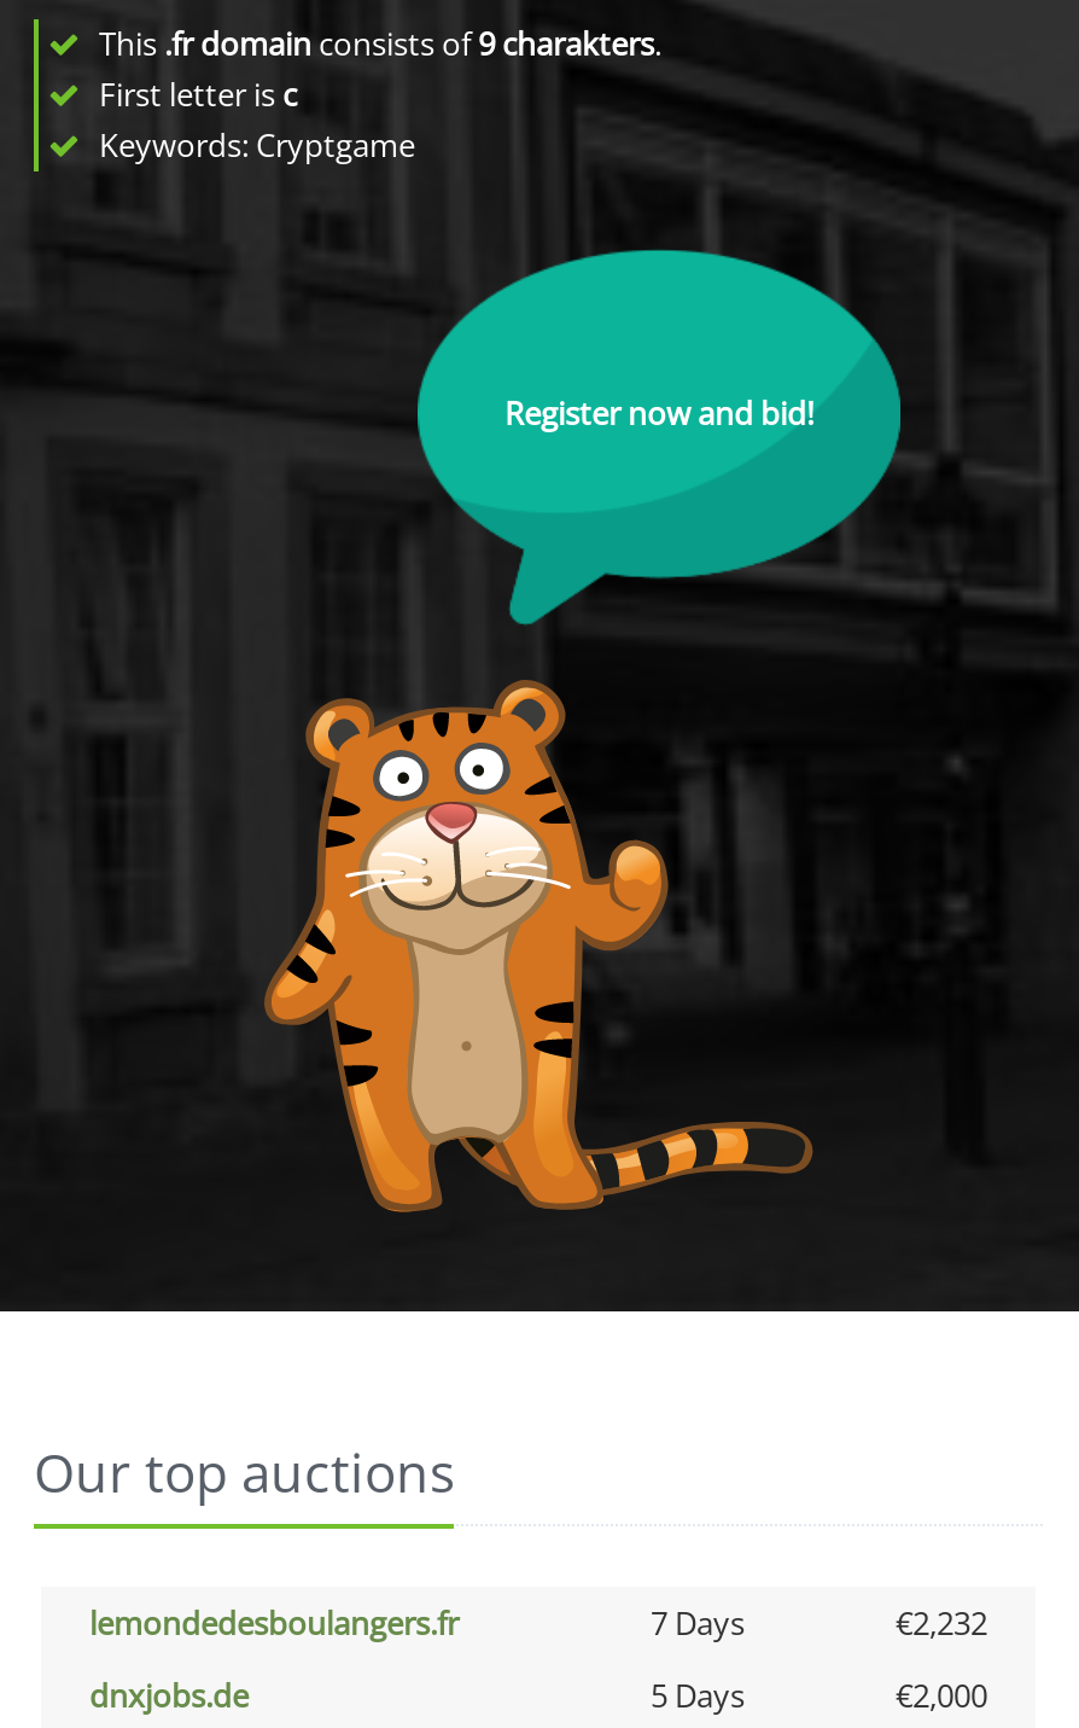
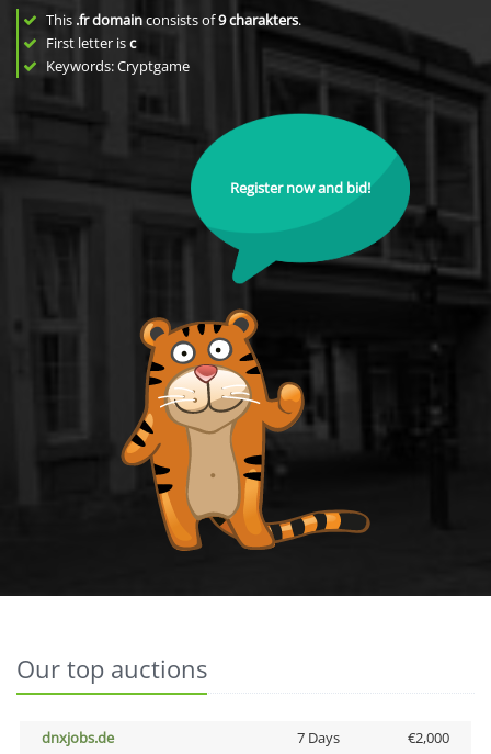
- lemondedesboulangers.fr
- 7 Days
- €2,232

- 5 Days
+ 7 Days
